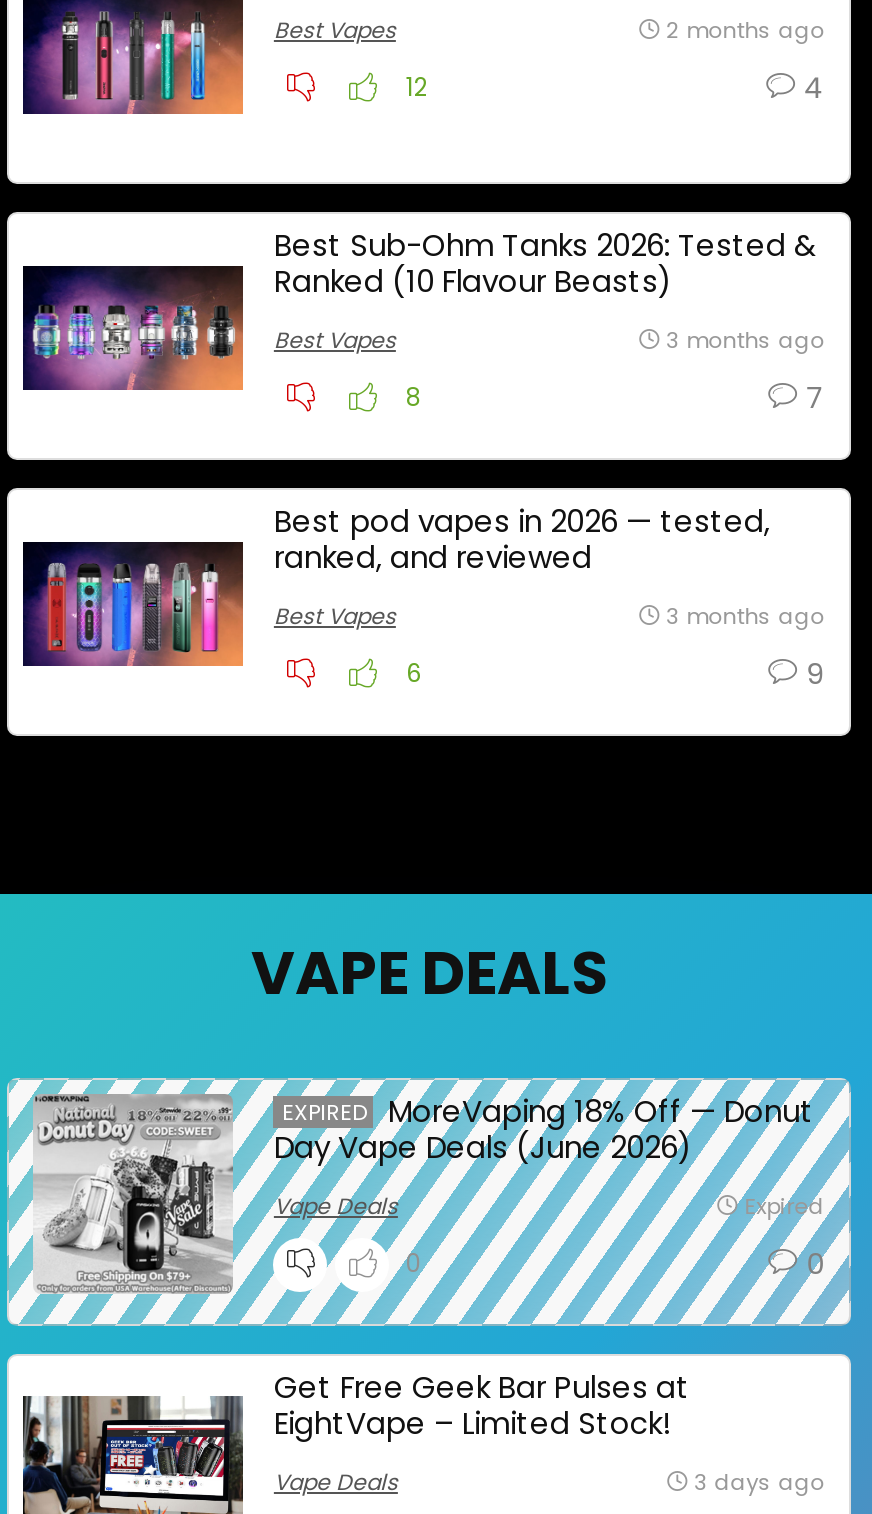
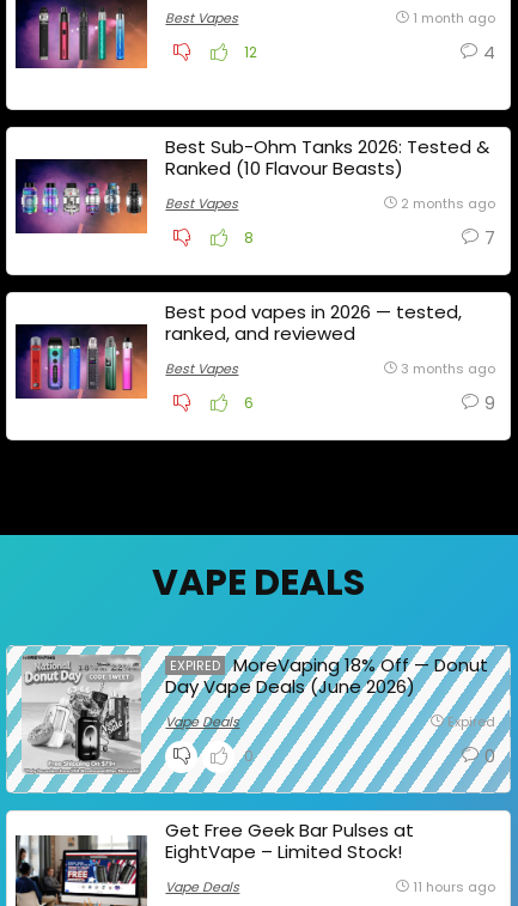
- 2 months ago
+ 1 month ago

- 3 months ago
+ 2 months ago

- 3 days ago
+ 11 hours ago
